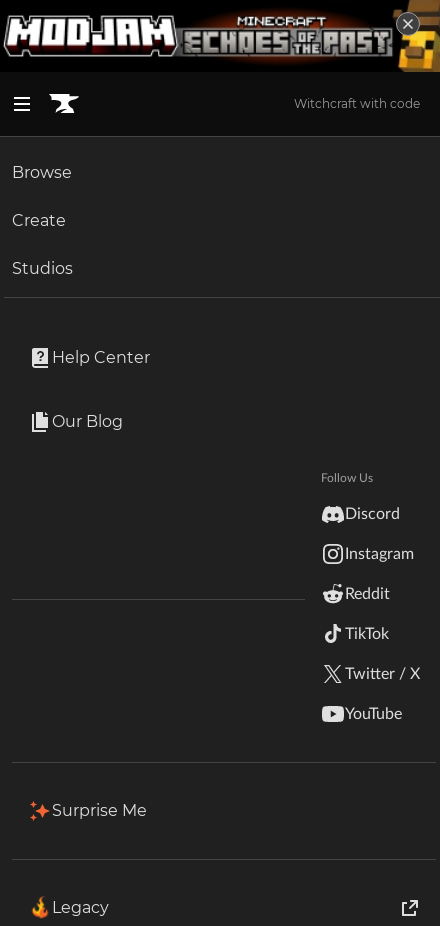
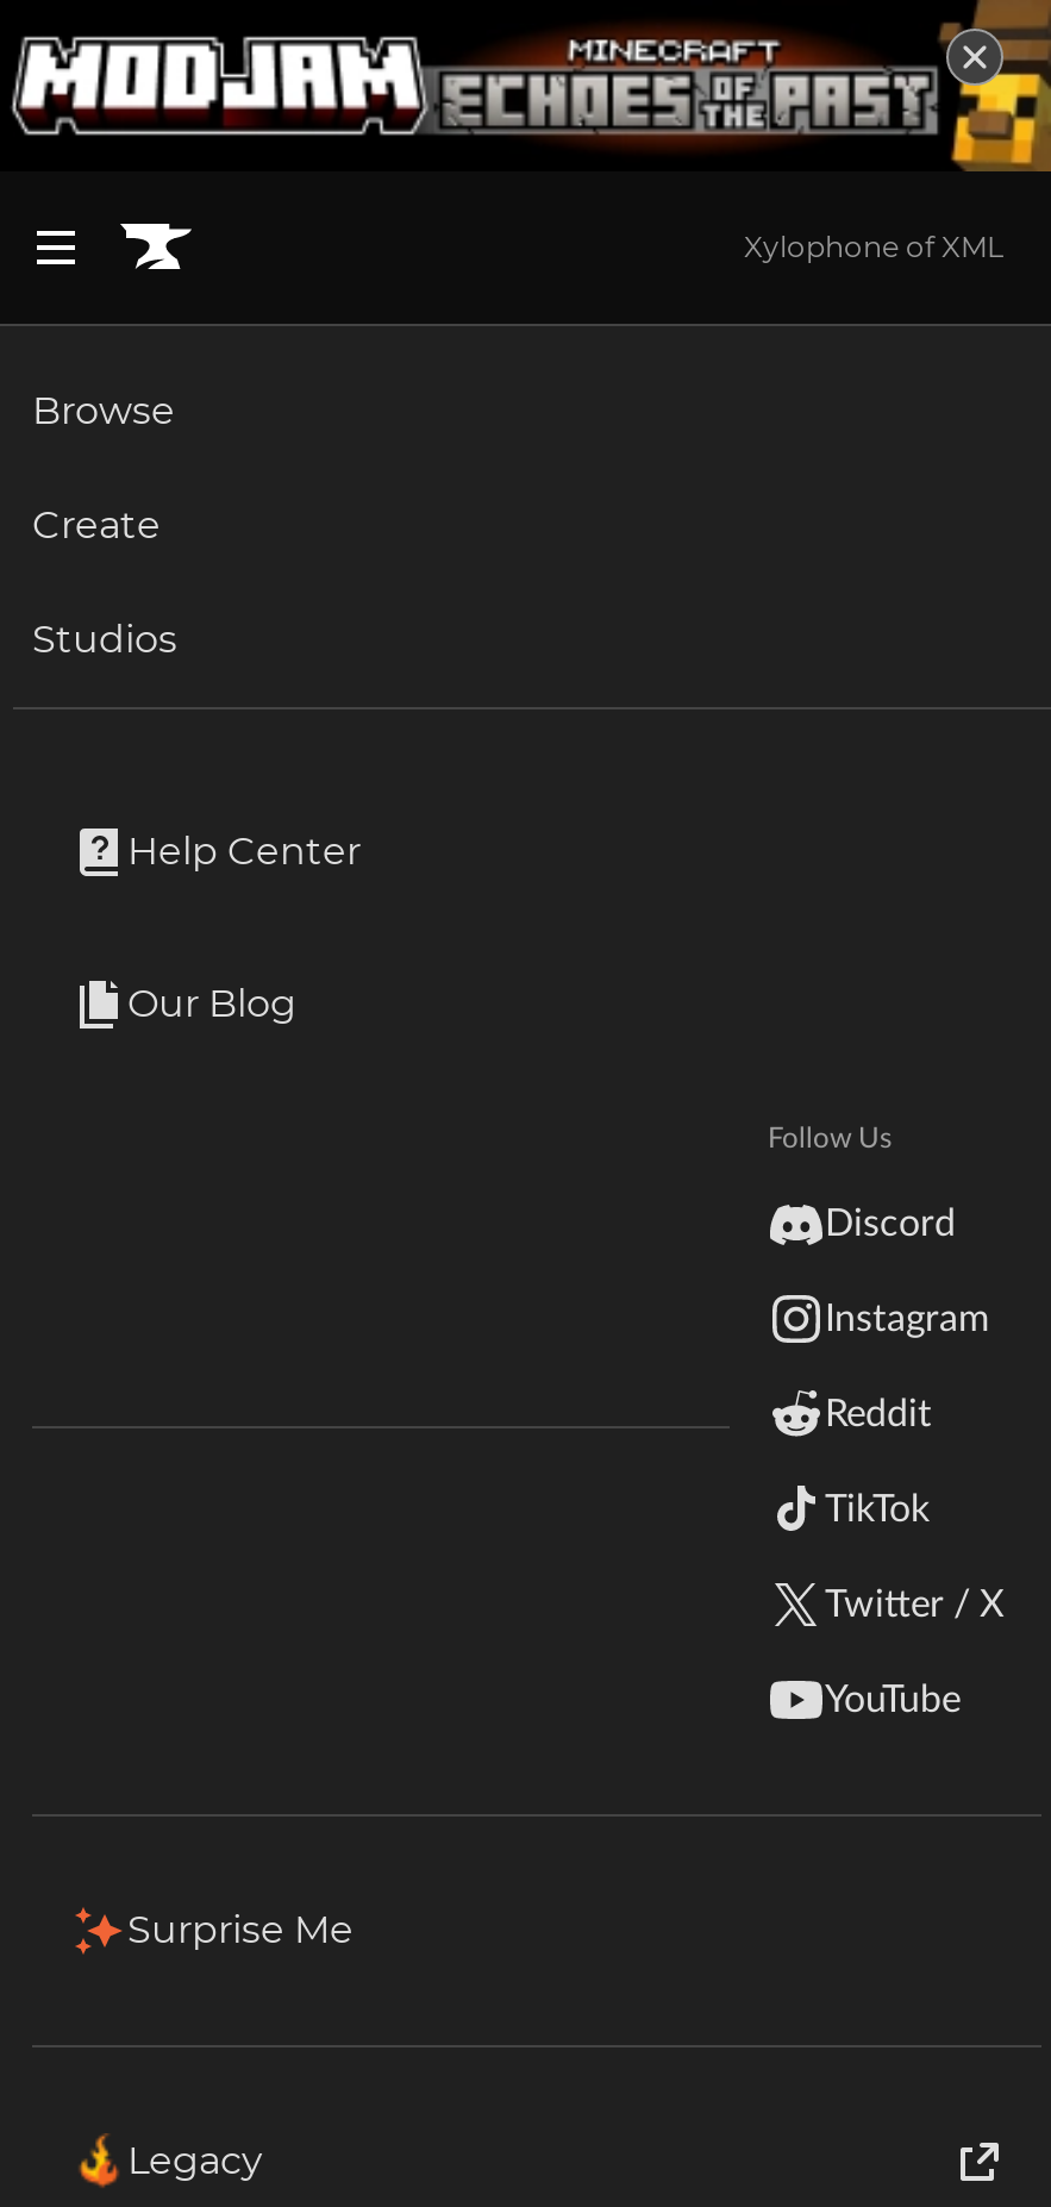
- Witchcraft with code
+ Xylophone of XML
